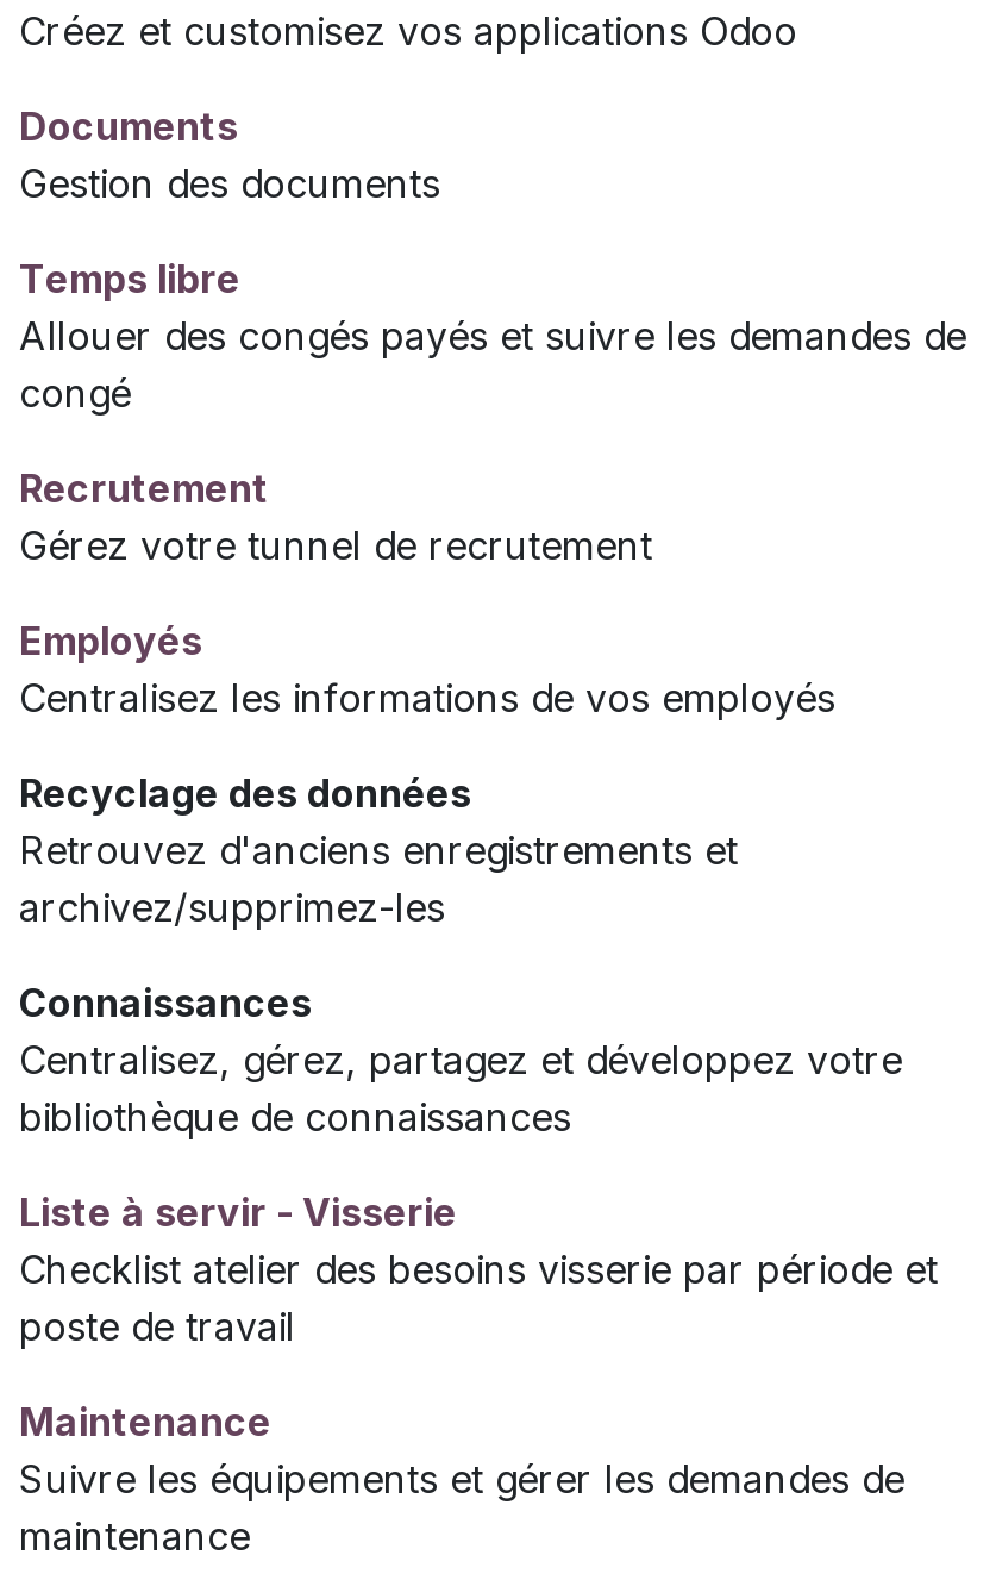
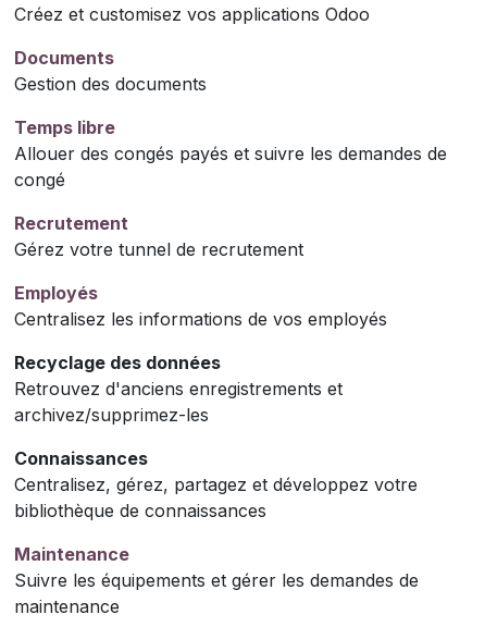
- Liste à servir - Visserie
- Checklist atelier des besoins visserie par période et
- poste de travail
